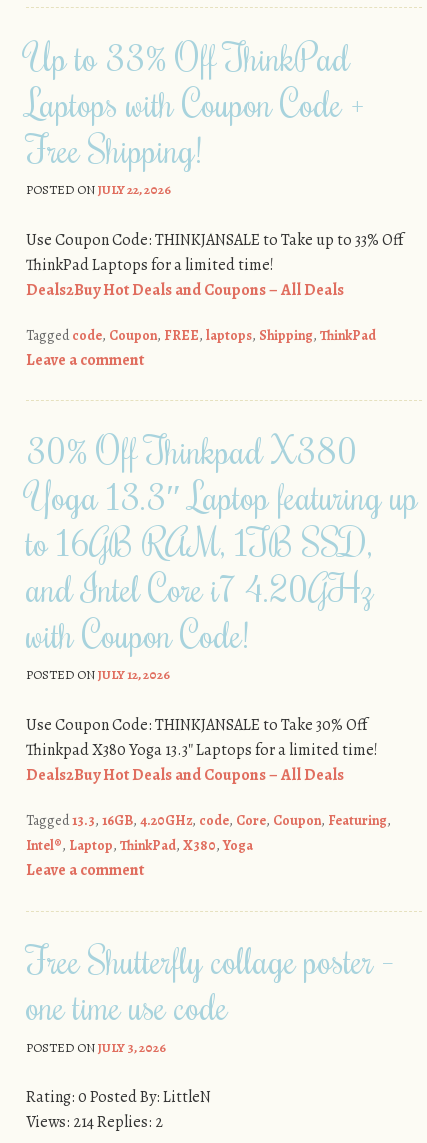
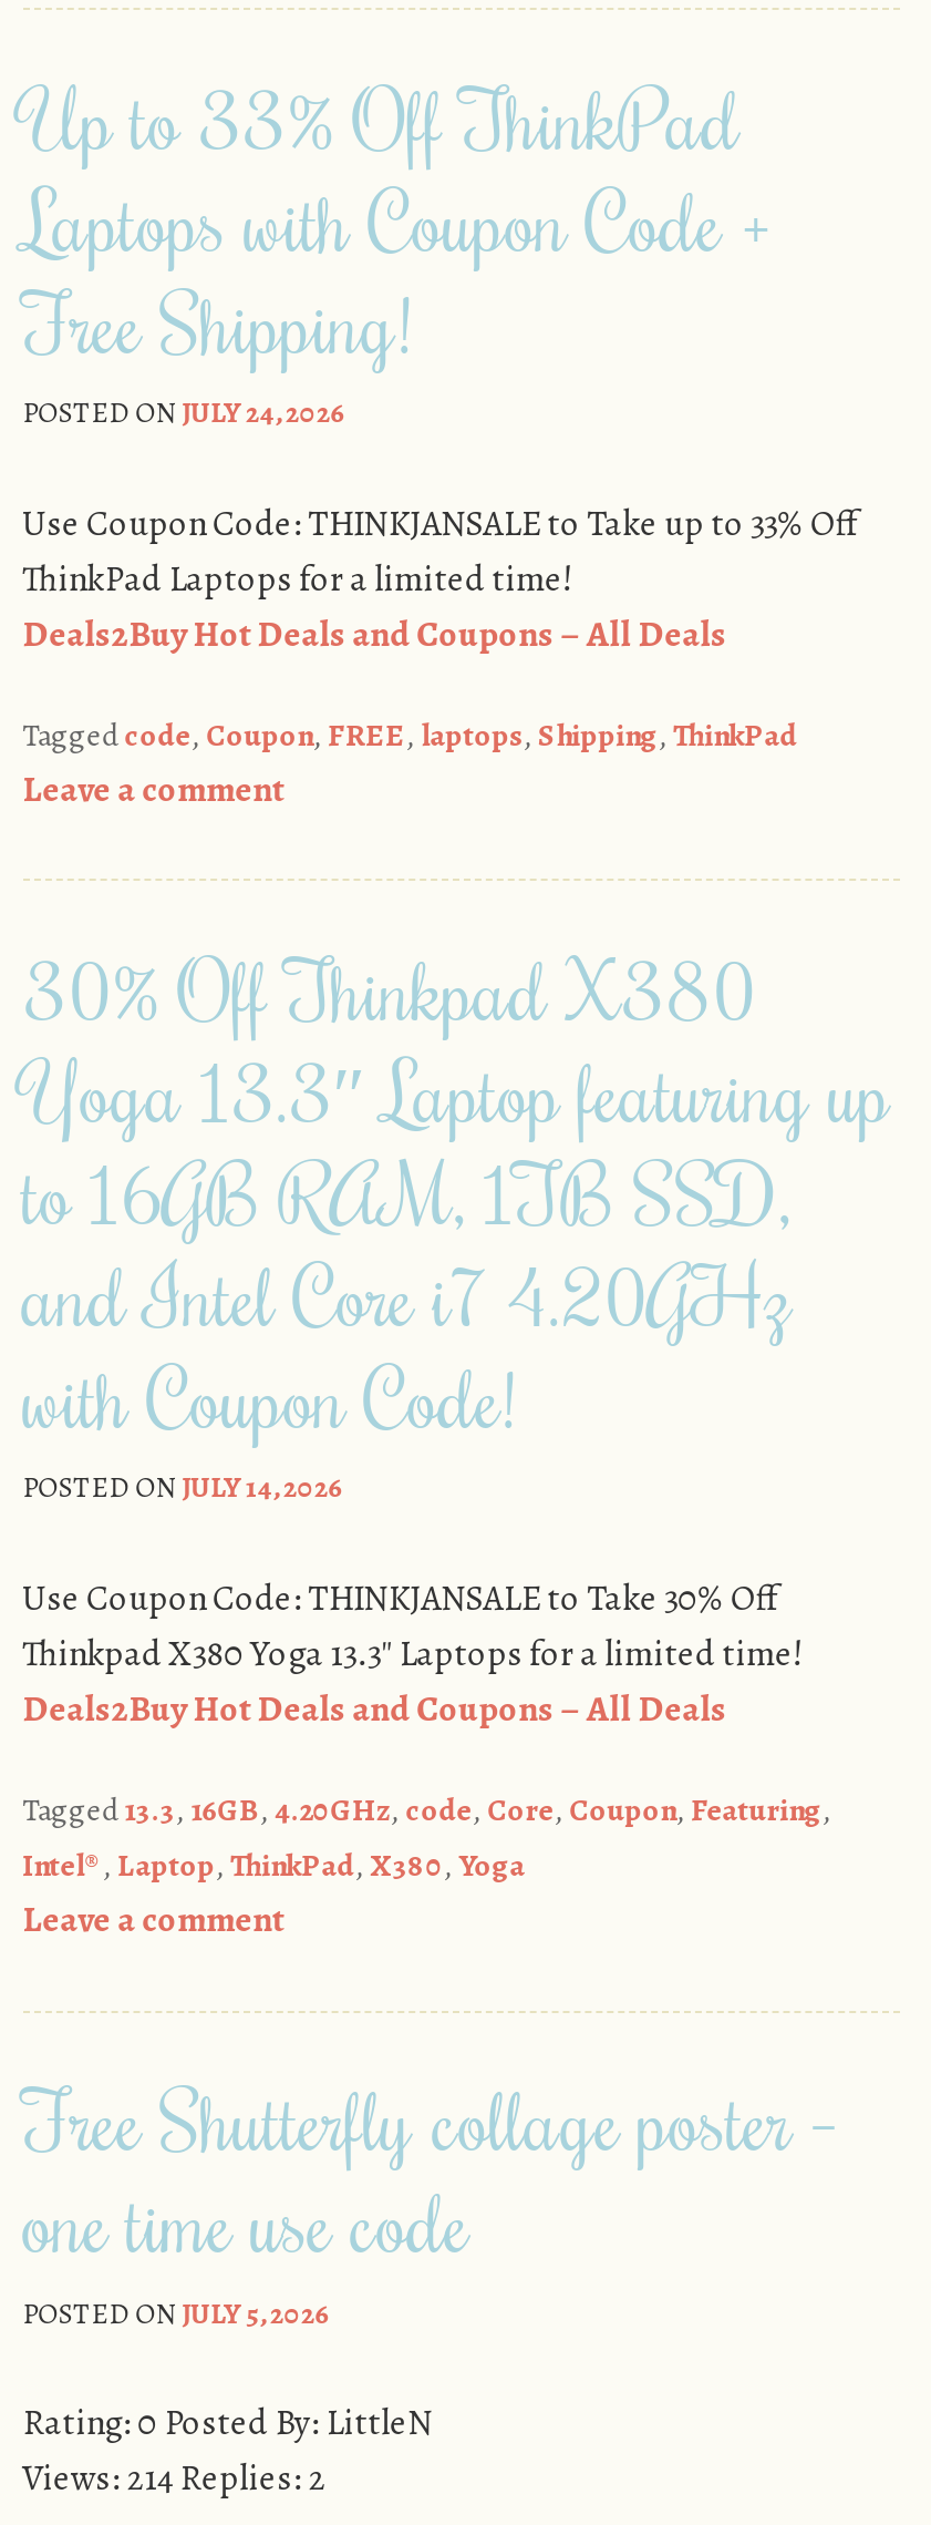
- POSTED ON JULY 22, 2026
+ POSTED ON JULY 24, 2026

- POSTED ON JULY 12, 2026
+ POSTED ON JULY 14, 2026

- POSTED ON JULY 3, 2026
+ POSTED ON JULY 5, 2026
